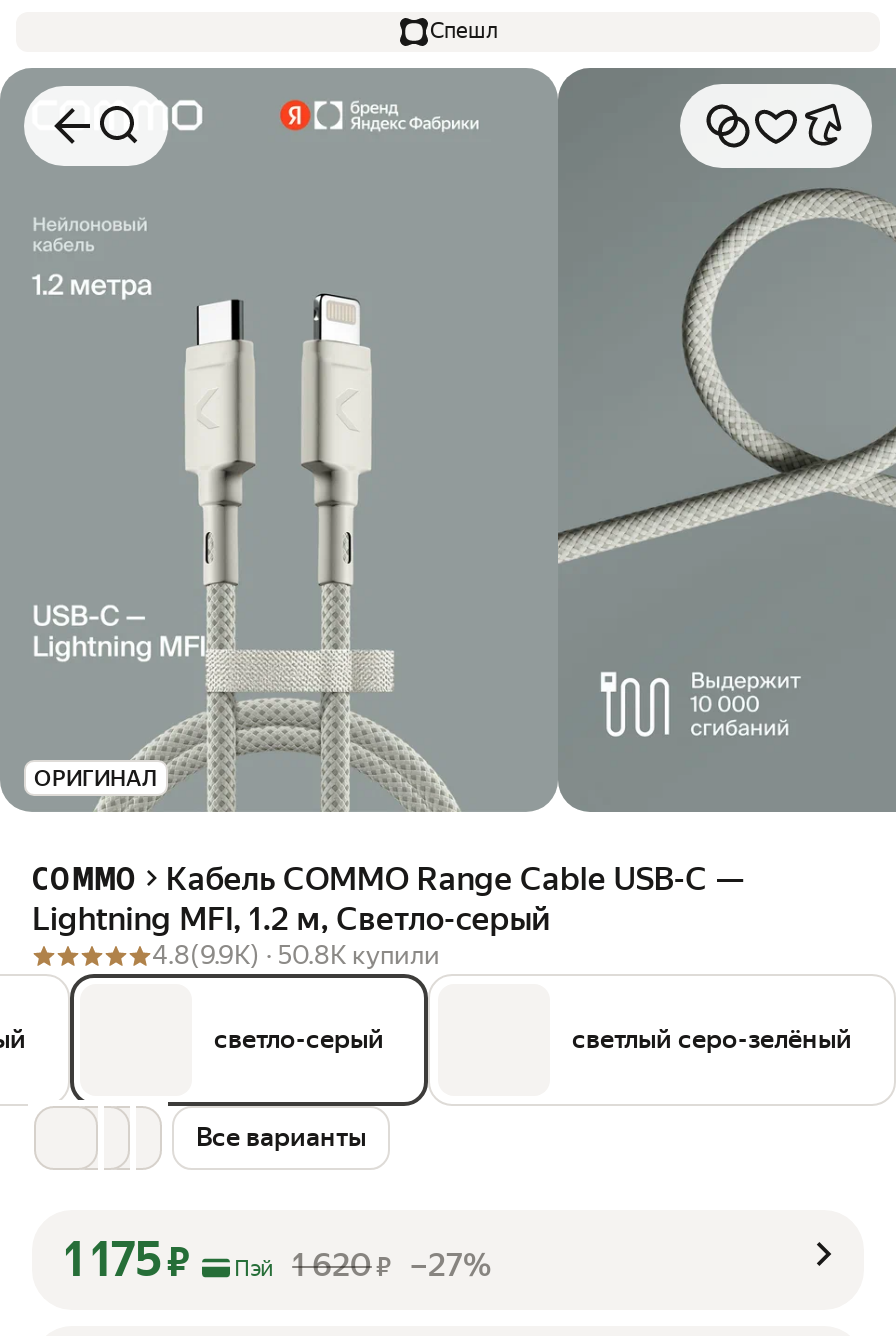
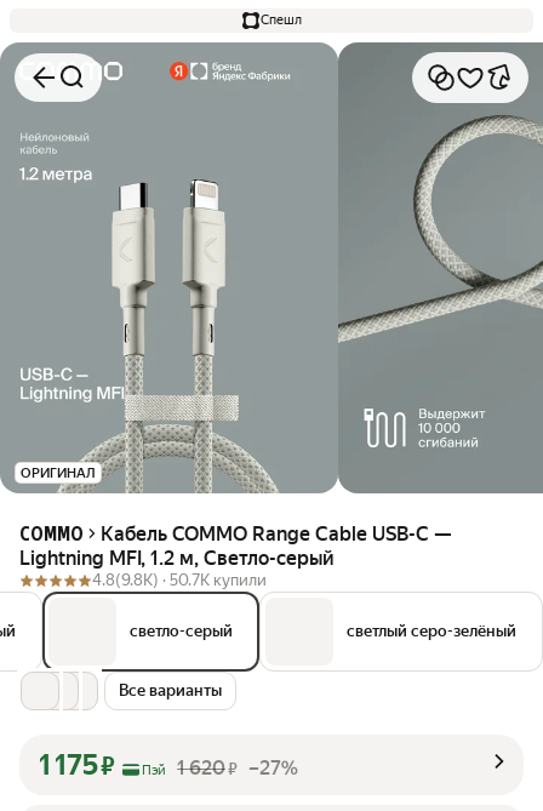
- 4.8(9.9K) · 50.8K купили
+ 4.8(9.8K) · 50.7K купили
